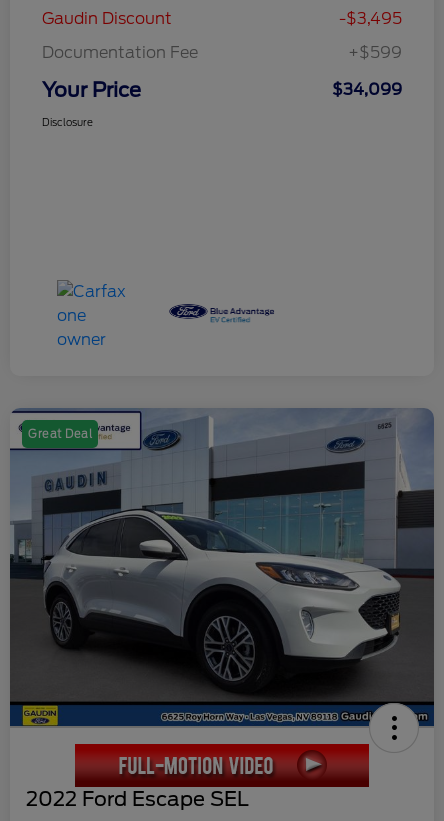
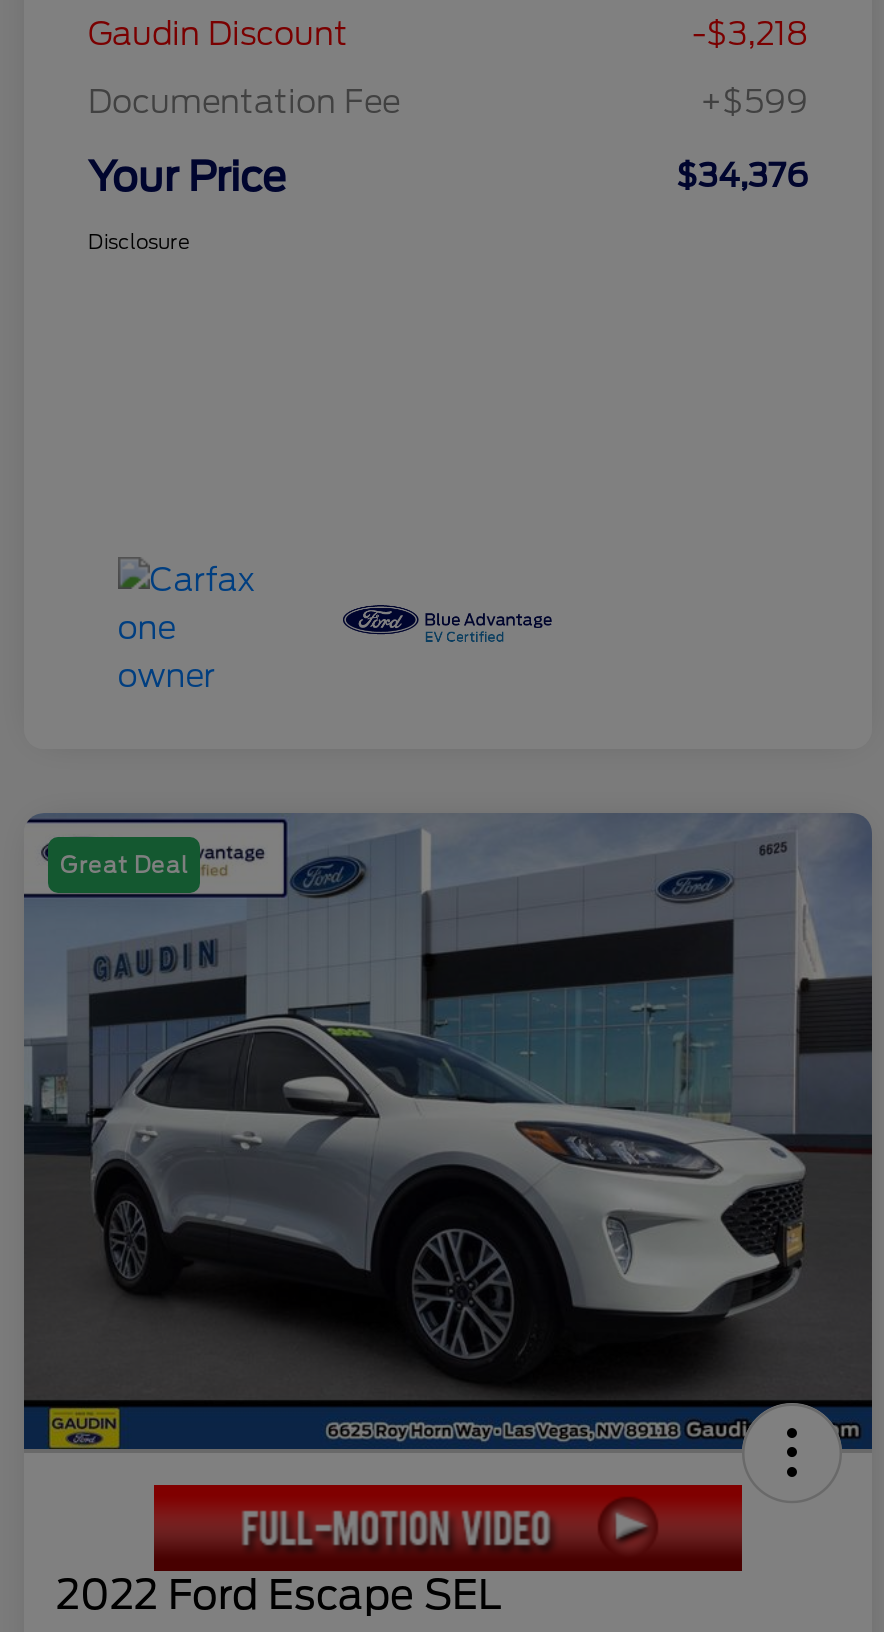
- -$3,495
+ -$3,218

- $34,099
+ $34,376
